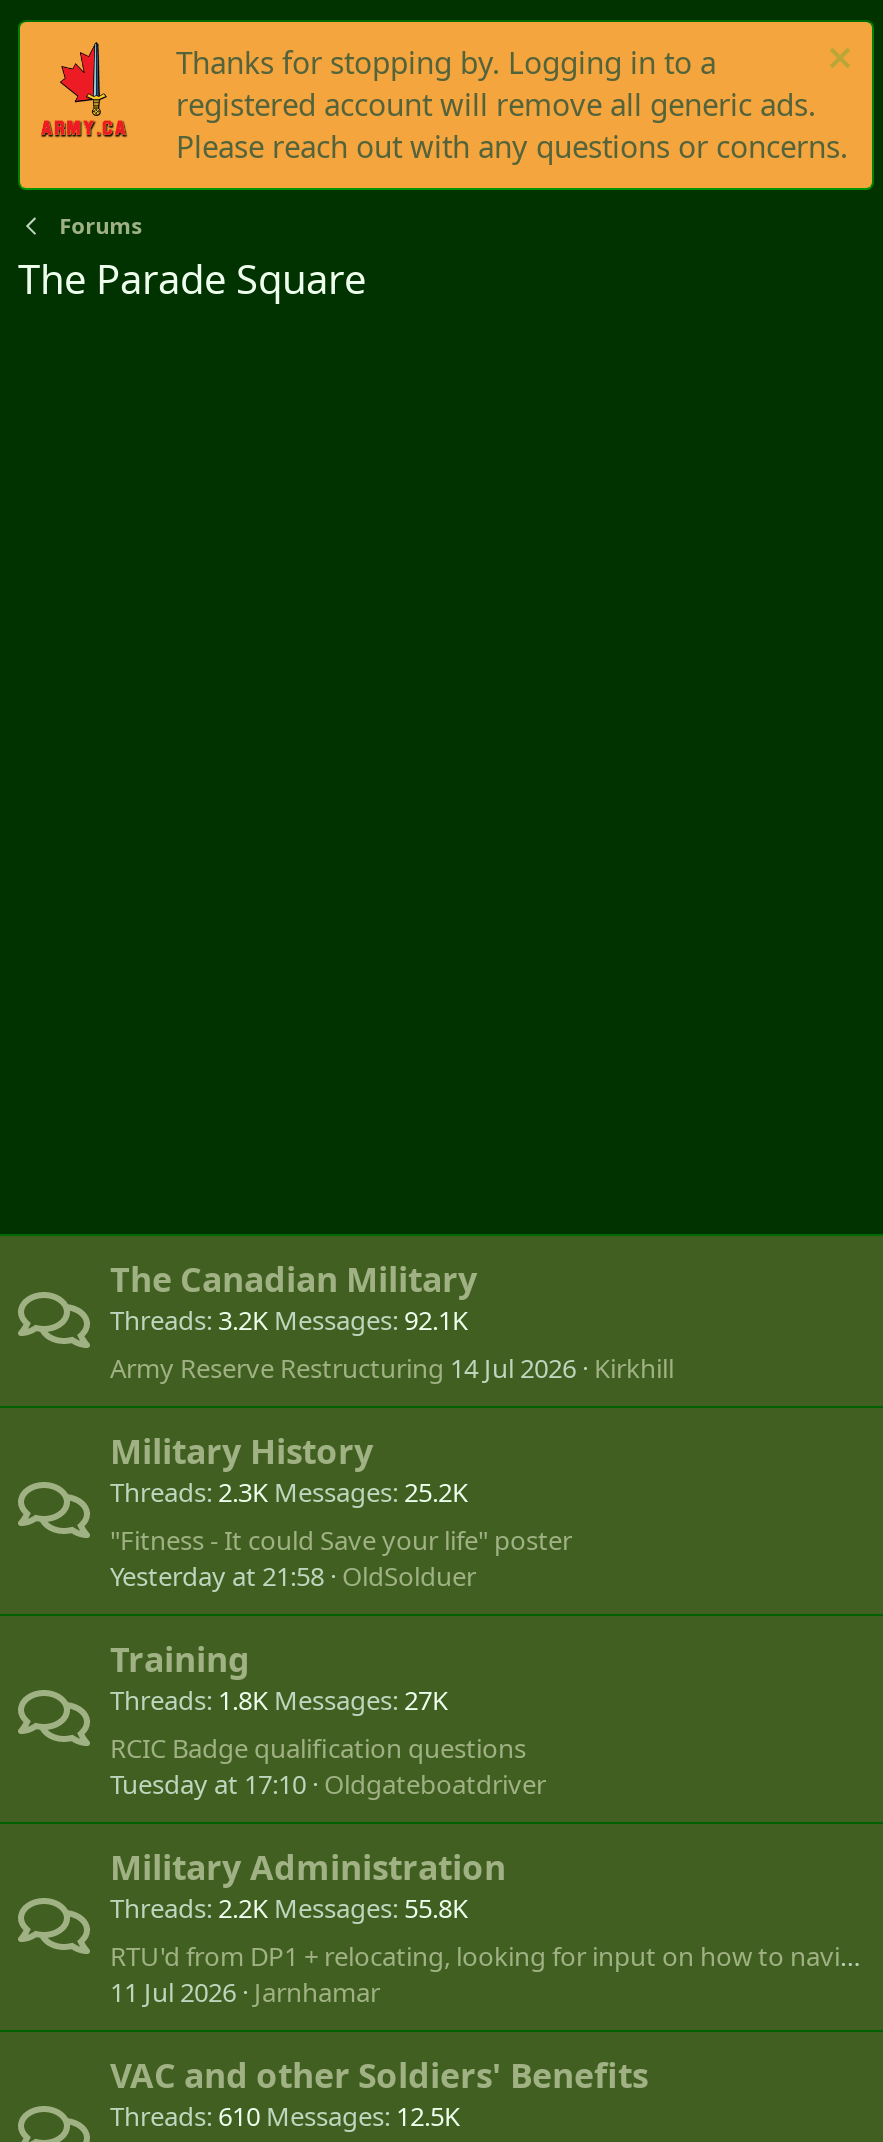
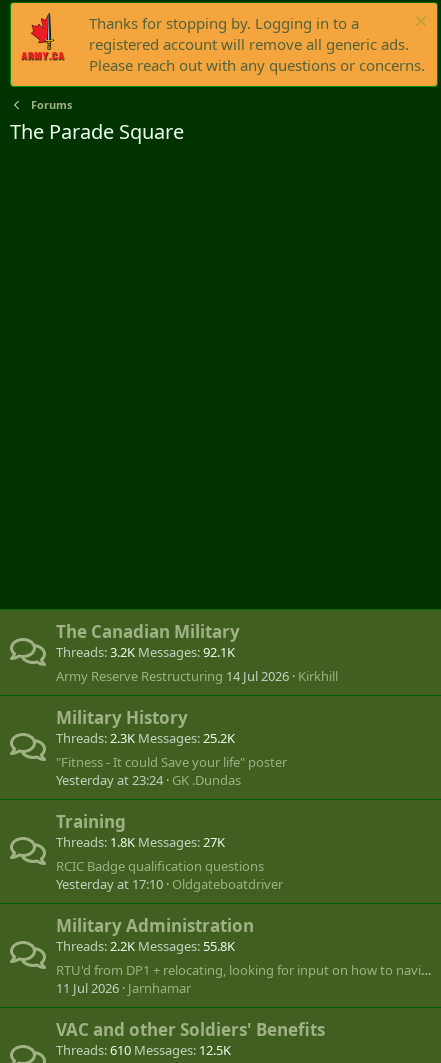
- Yesterday at 21:58 OldSolduer
+ Yesterday at 23:24 GK .Dundas

- Tuesday at 17:10 Oldgateboatdriver
+ Yesterday at 17:10 Oldgateboatdriver
